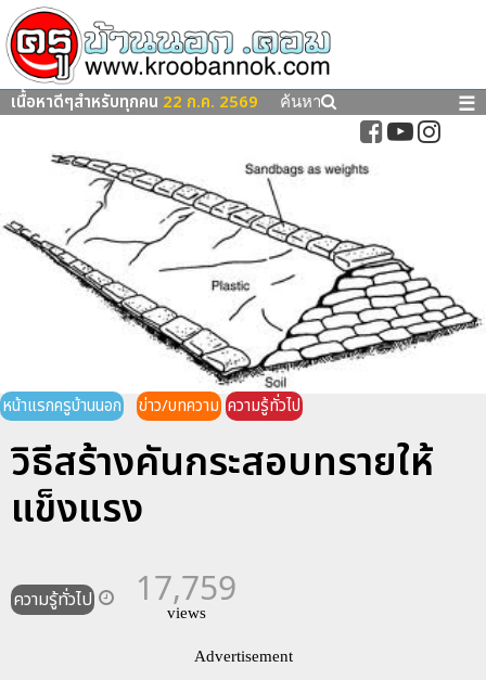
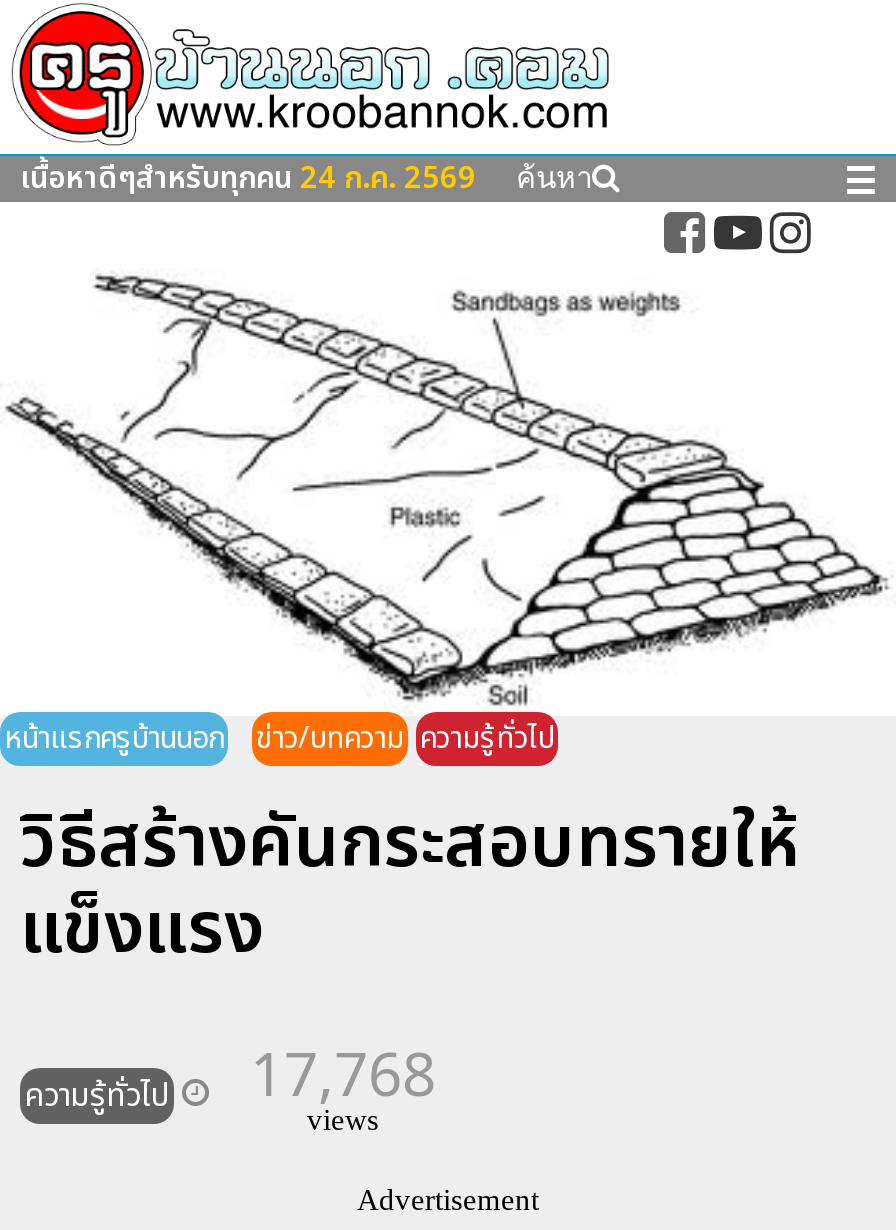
- เนื้อหาดีๆสำหรับทุกคน 22 ก.ค. 2569
+ เนื้อหาดีๆสำหรับทุกคน 24 ก.ค. 2569

- ความรู้ทั่วไป 17,759
+ ความรู้ทั่วไป 17,768
